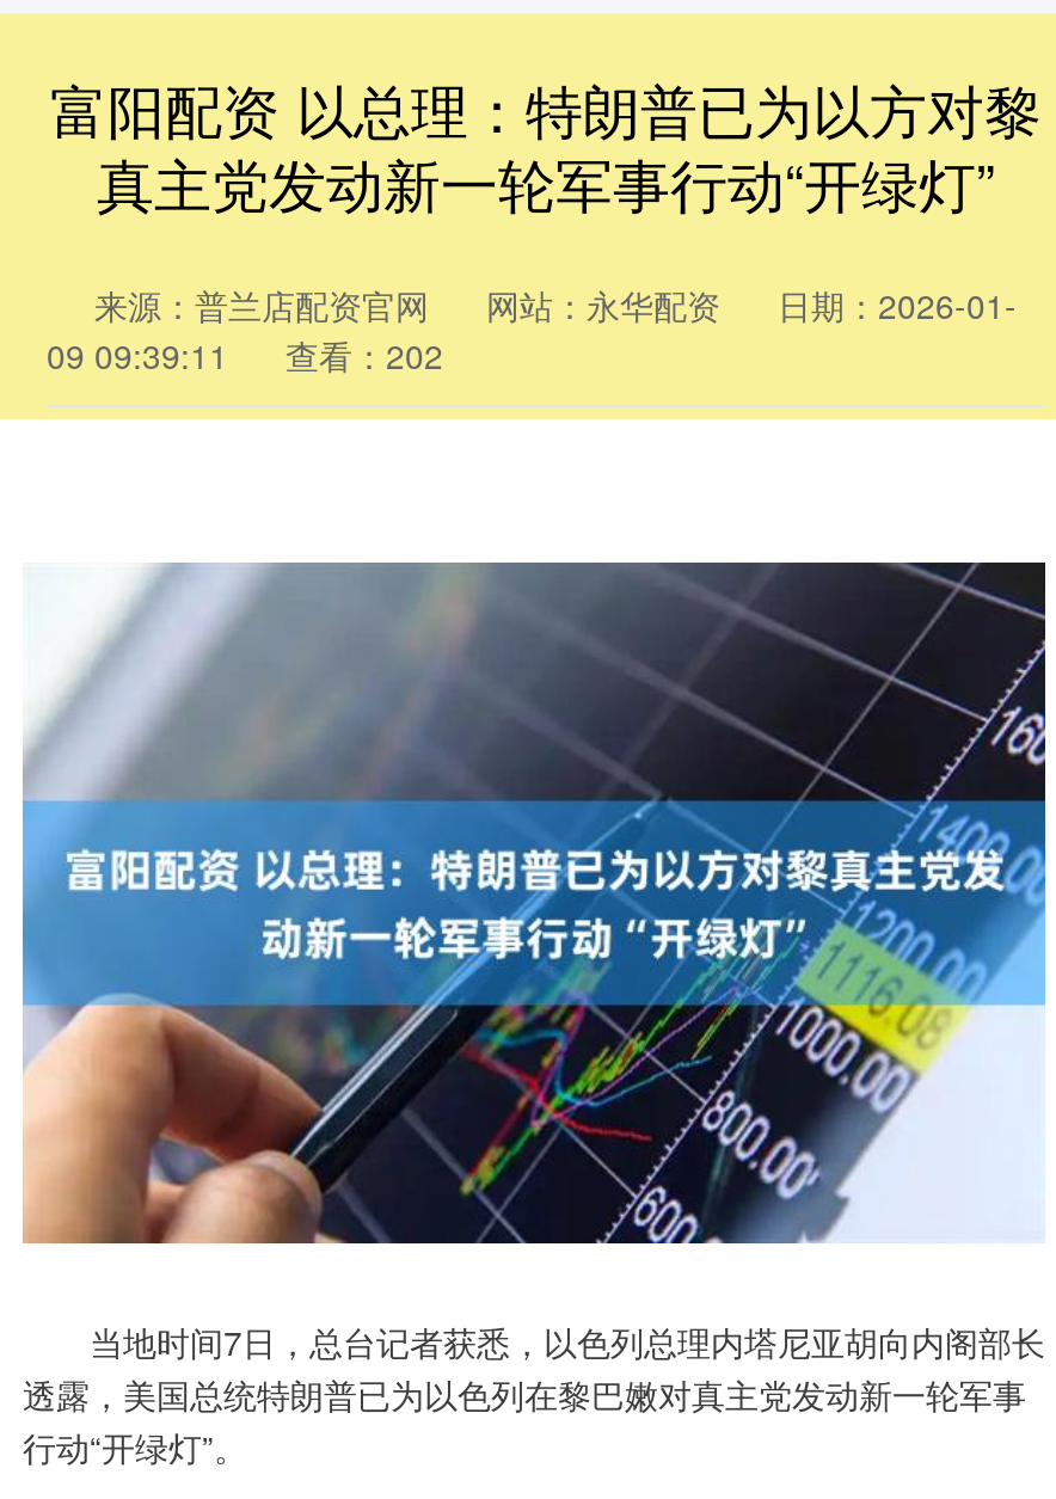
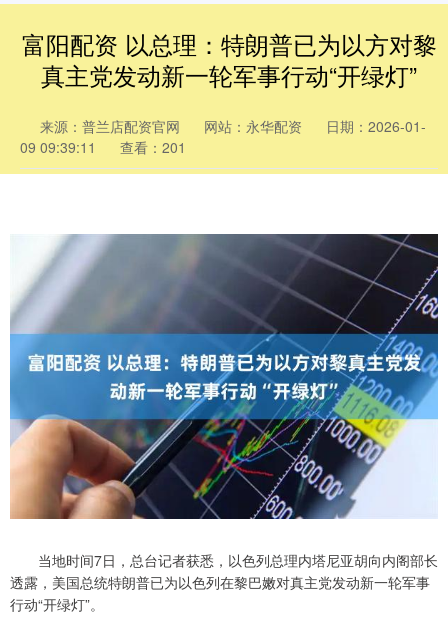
- 09 09:39:11 查看：202
+ 09 09:39:11 查看：201
